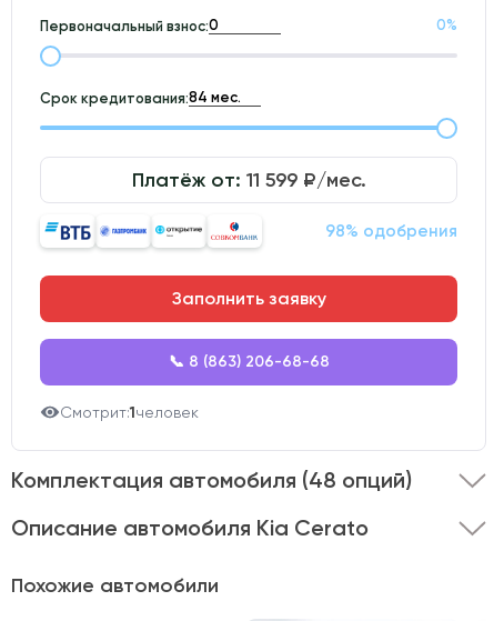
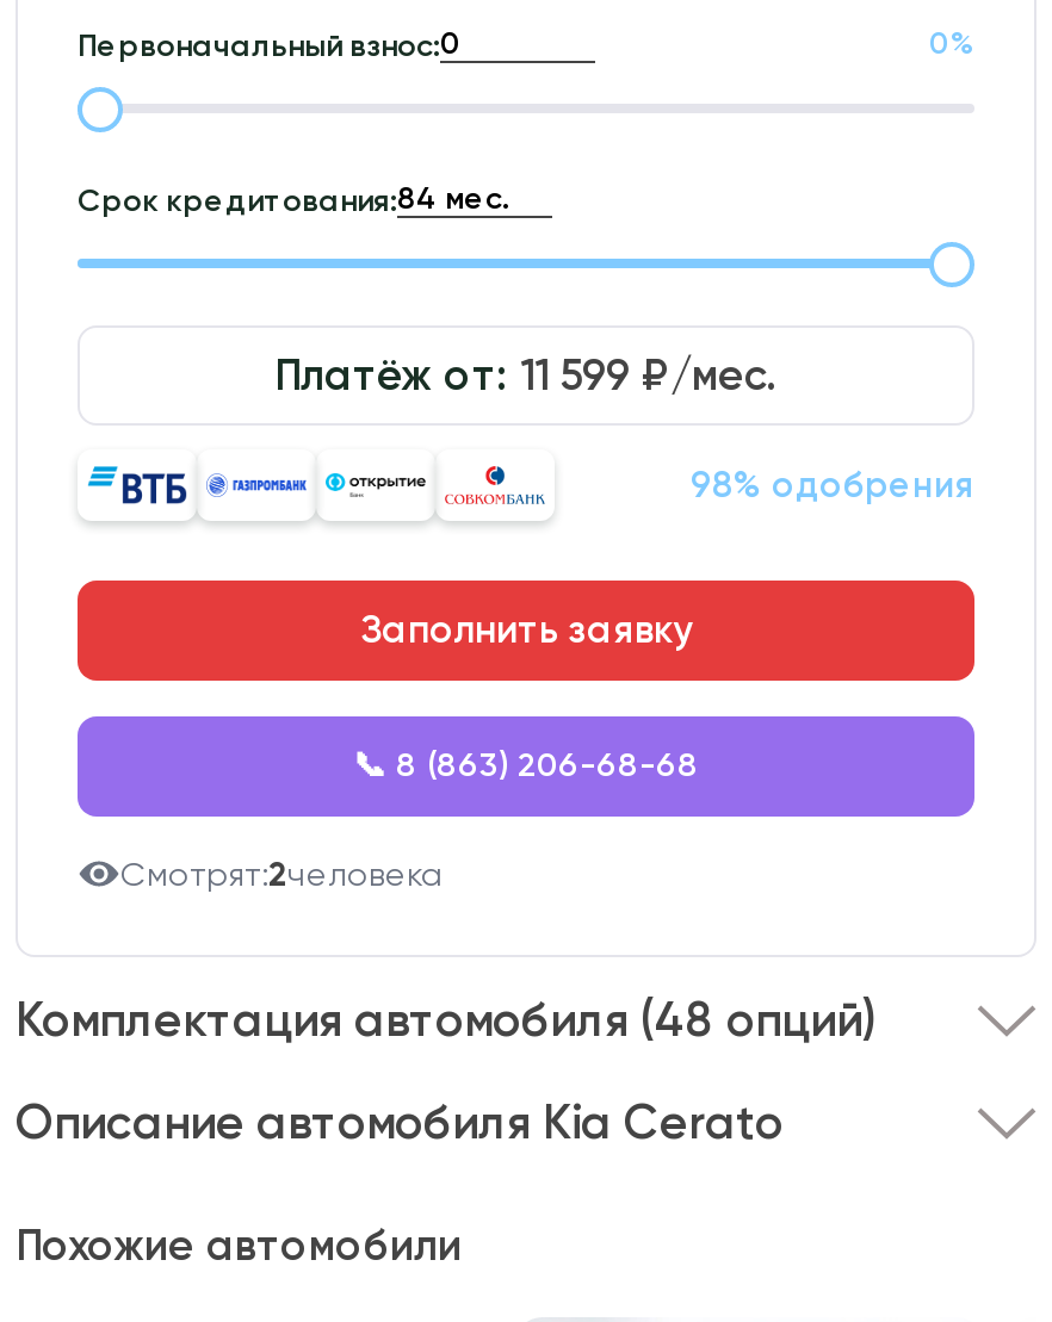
- Смотрит:1человек
+ Смотрят:2человека
